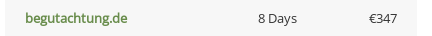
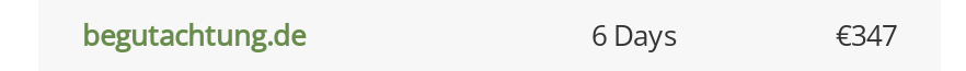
- 8 Days
+ 6 Days
